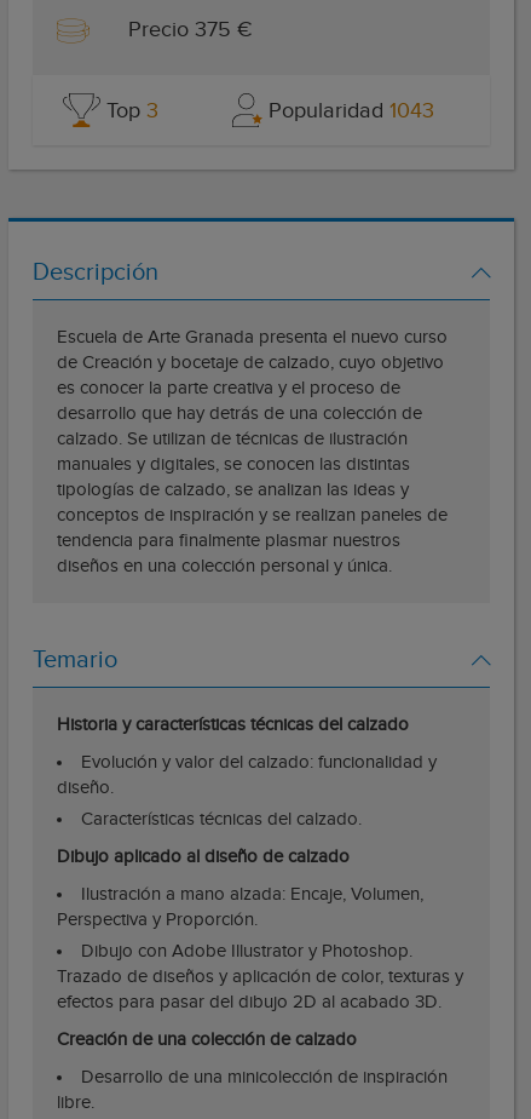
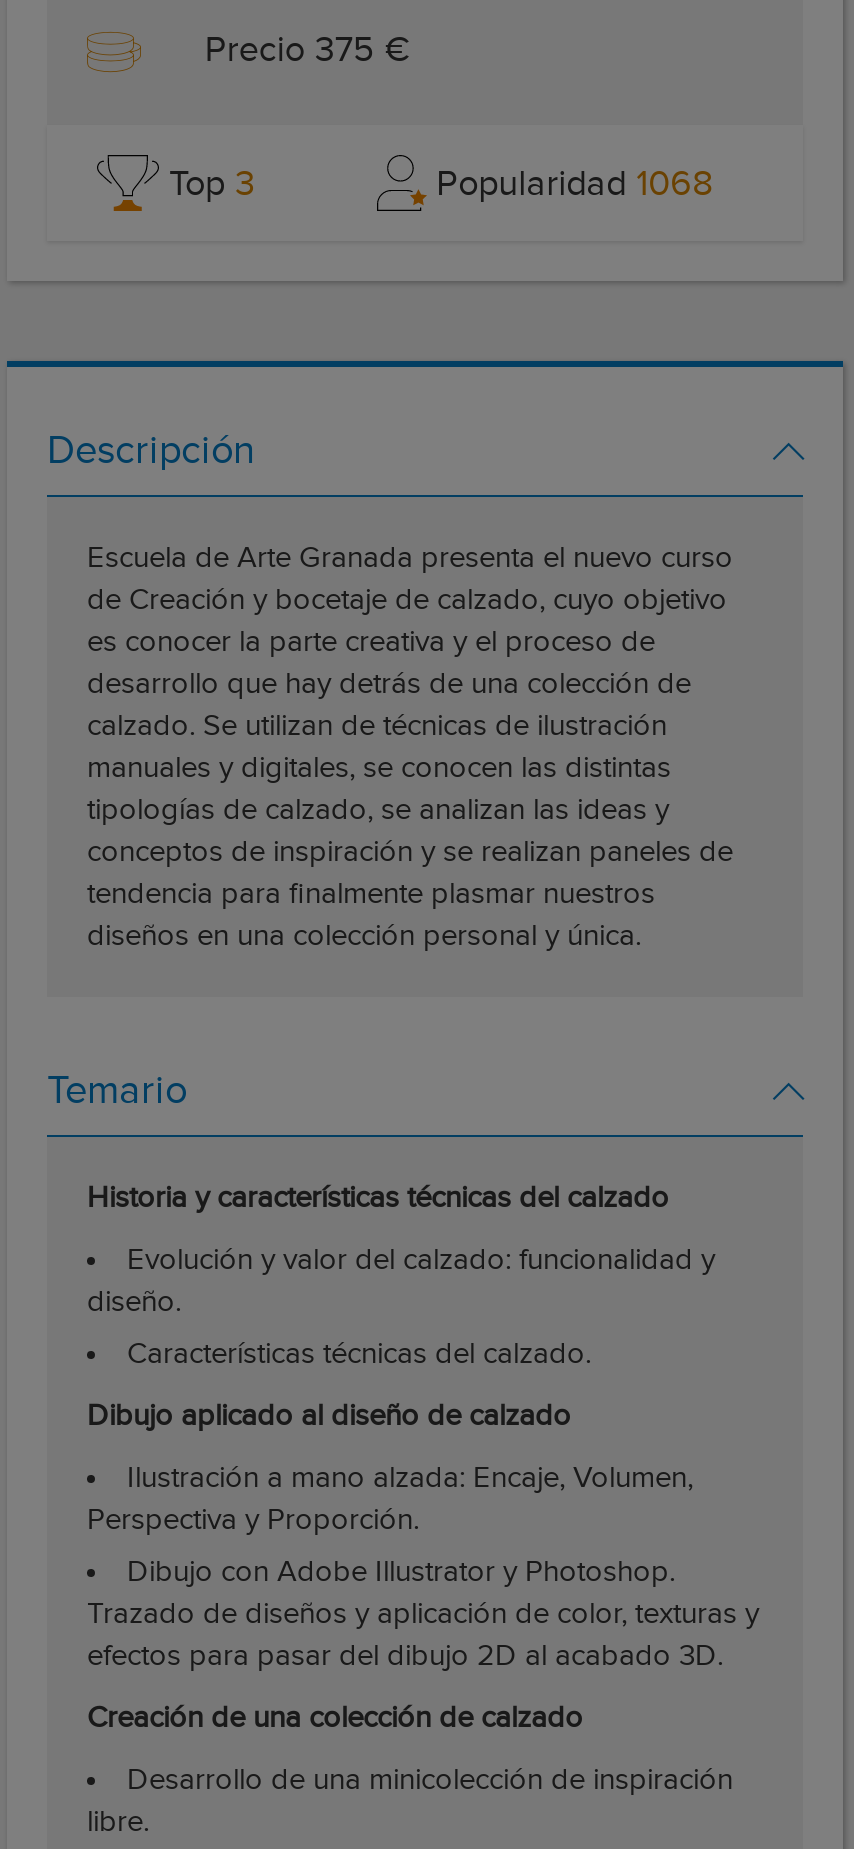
- Popularidad 1043
+ Popularidad 1068
